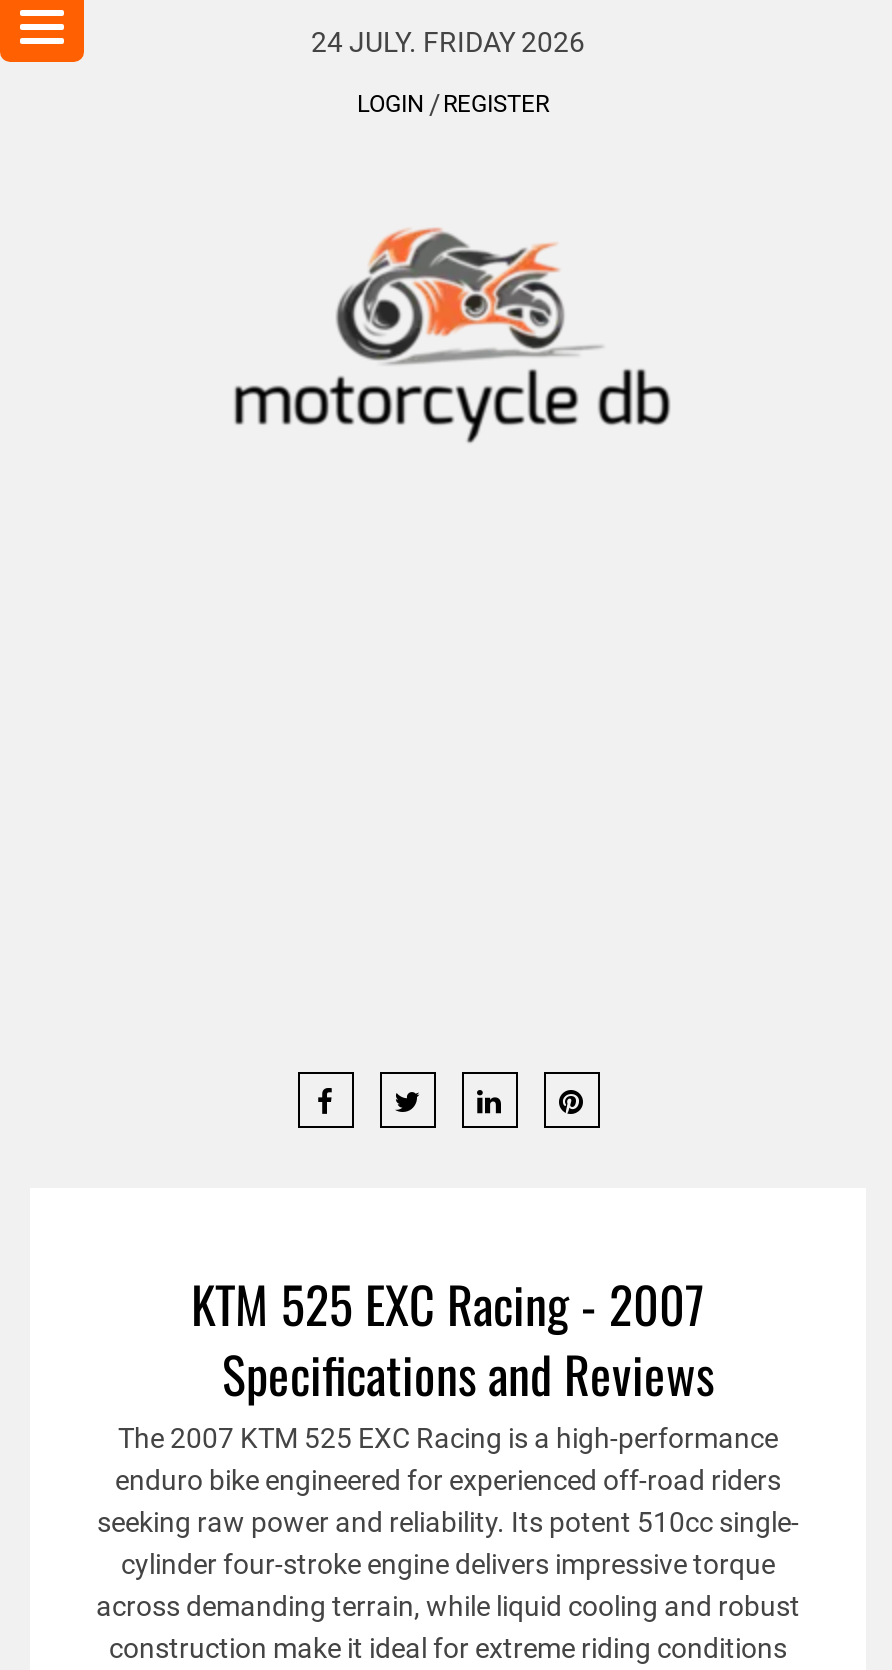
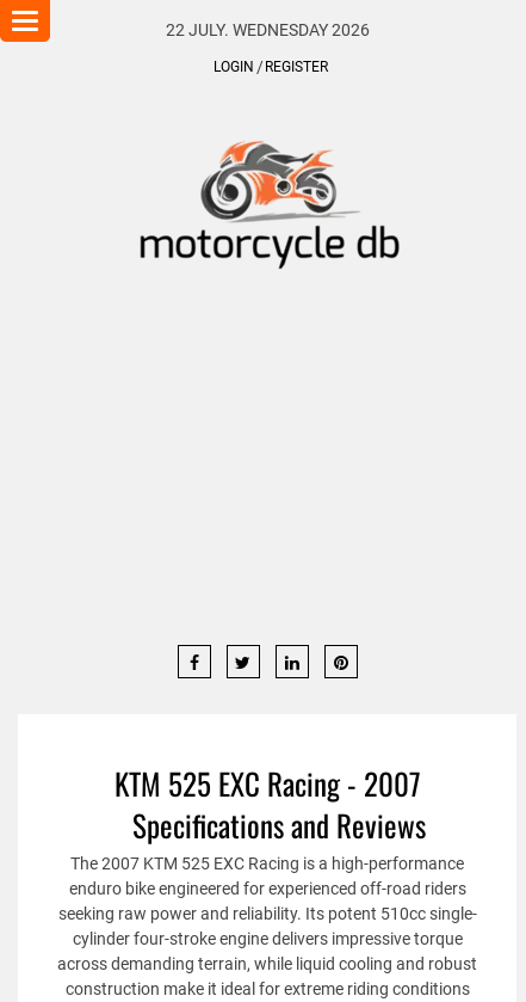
- 24 JULY. FRIDAY 2026
+ 22 JULY. WEDNESDAY 2026
